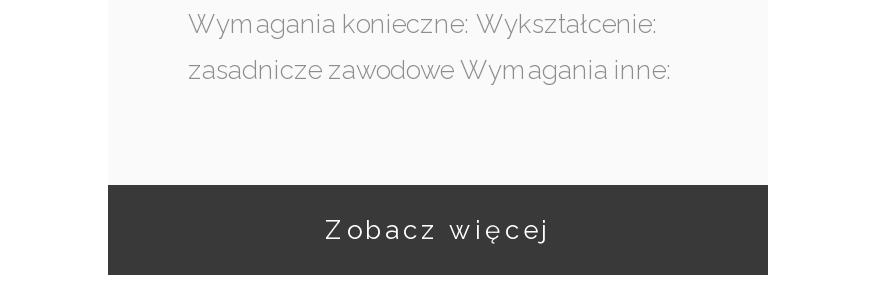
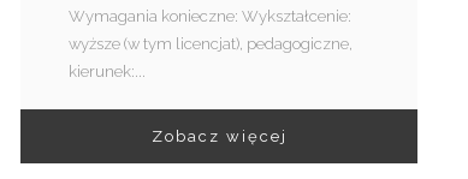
- zasadnicze zawodowe Wymagania inne:
+ wyższe (w tym licencjat), pedagogiczne,
+ kierunek:...
